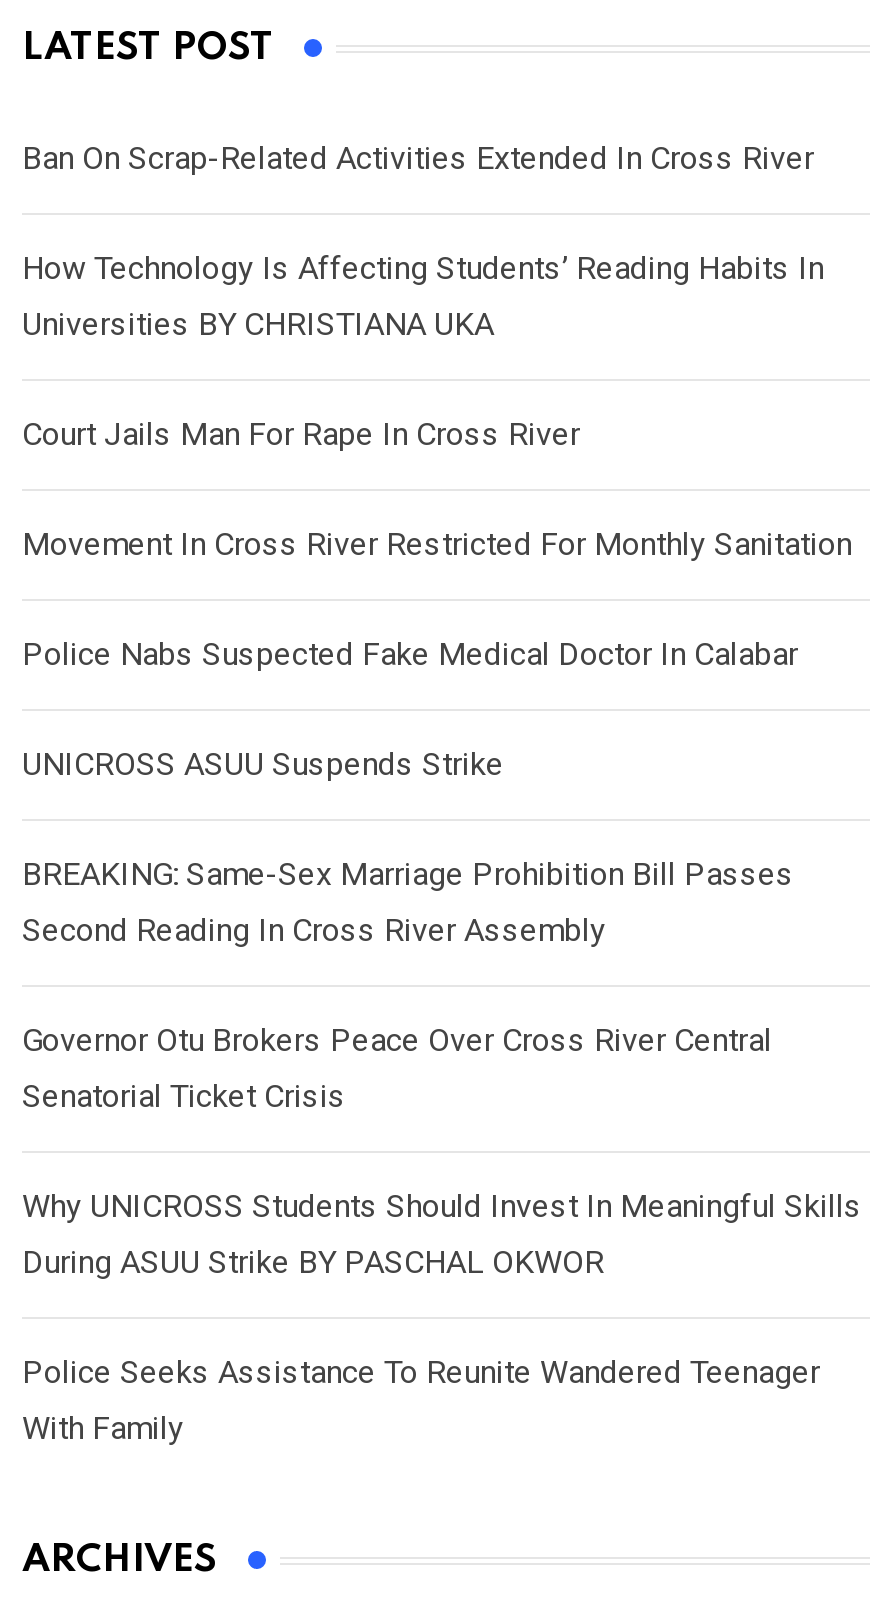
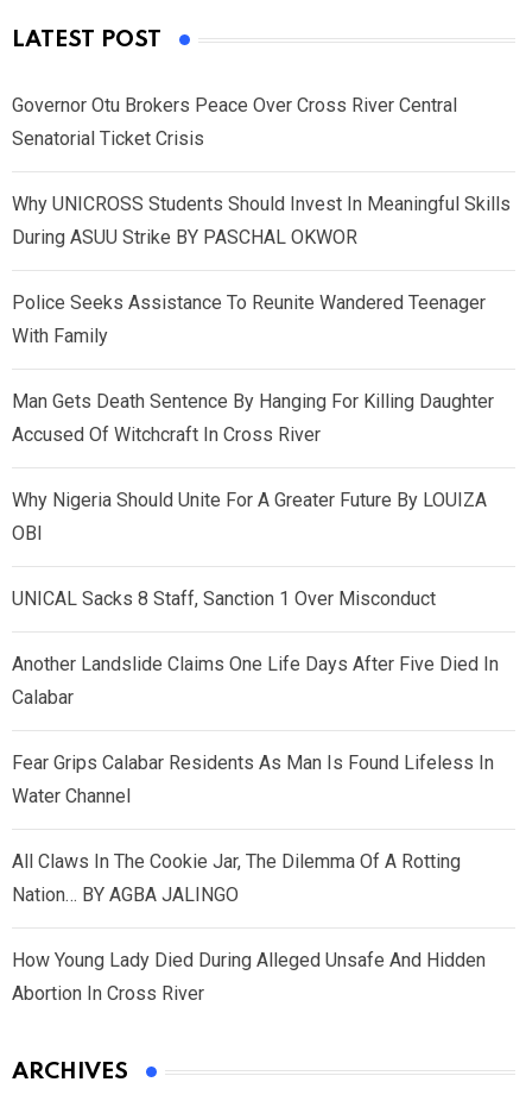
- Ban On Scrap-Related Activities Extended In Cross River
- How Technology Is Affecting Students’ Reading Habits In
- Universities BY CHRISTIANA UKA
- Court Jails Man For Rape In Cross River
- Movement In Cross River Restricted For Monthly Sanitation
- Police Nabs Suspected Fake Medical Doctor In Calabar
- UNICROSS ASUU Suspends Strike
- BREAKING: Same-Sex Marriage Prohibition Bill Passes
- Second Reading In Cross River Assembly

moved up: Governor Otu Brokers Peace Over Cross River Central | Senatorial Ticket Crisis | Why UNICROSS Students Should Invest In Meaningful Skills | During ASUU Strike BY PASCHAL OKWOR | Police Seeks Assistance To Reunite Wandered Teenager | With Family

+ Man Gets Death Sentence By Hanging For Killing Daughter
+ Accused Of Witchcraft In Cross River
+ Why Nigeria Should Unite For A Greater Future By LOUIZA
+ OBI
+ UNICAL Sacks 8 Staff, Sanction 1 Over Misconduct
+ Another Landslide Claims One Life Days After Five Died In
+ Calabar
+ Fear Grips Calabar Residents As Man Is Found Lifeless In
+ Water Channel
+ All Claws In The Cookie Jar, The Dilemma Of A Rotting
+ Nation… BY AGBA JALINGO
+ How Young Lady Died During Alleged Unsafe And Hidden
+ Abortion In Cross River
